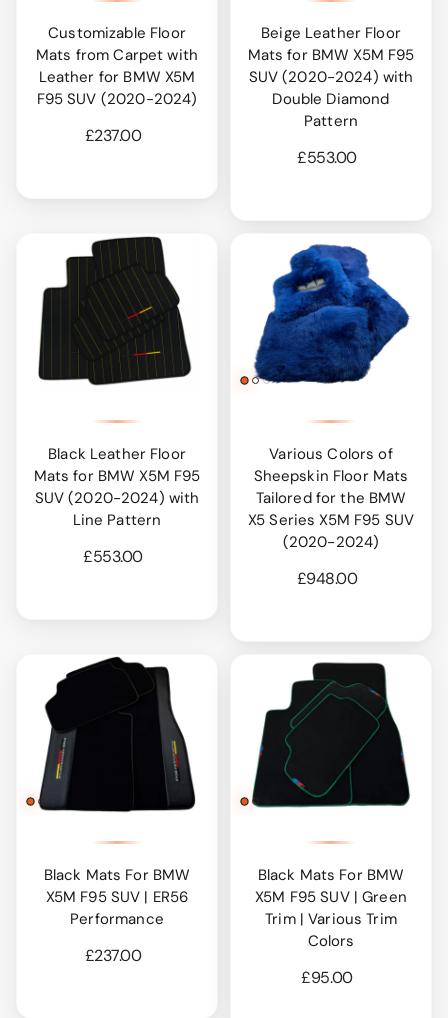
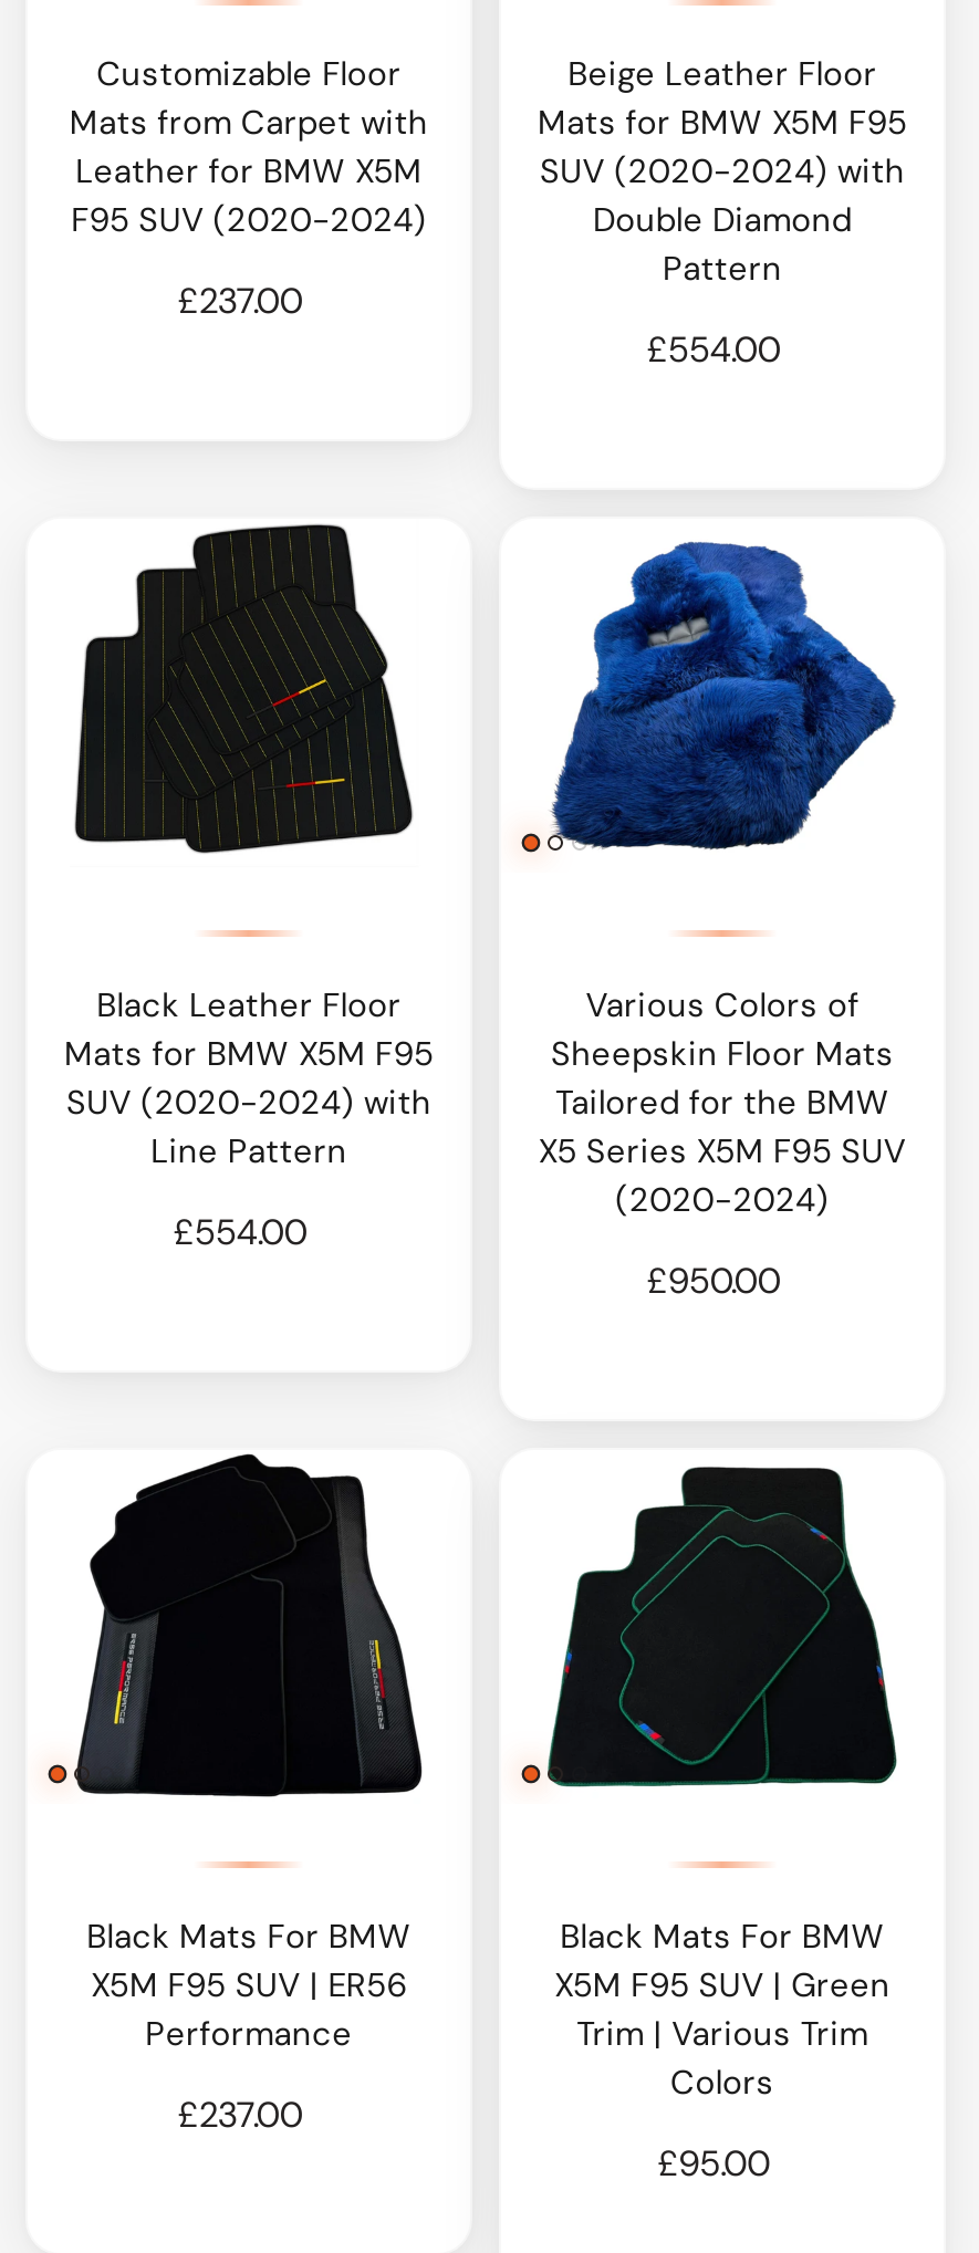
- £553.00
+ £554.00

- £553.00
+ £554.00

- £948.00
+ £950.00
